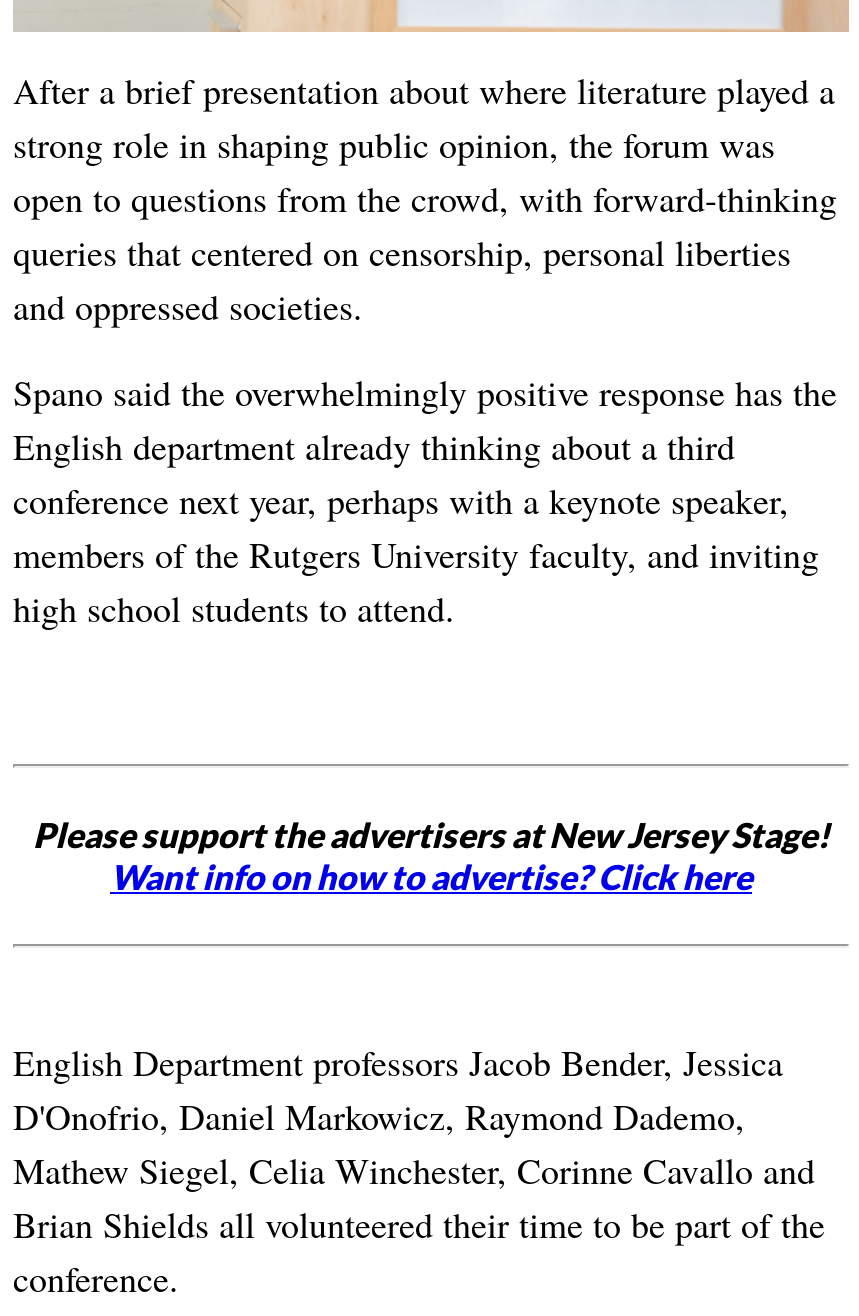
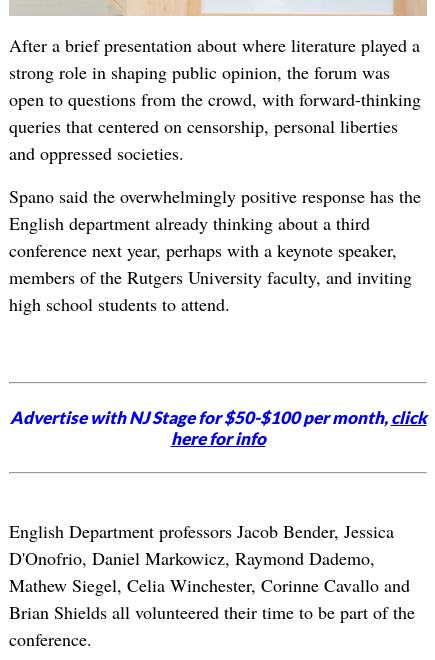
- Please support the advertisers at New Jersey Stage!
- Want info on how to advertise? Click here
+ Advertise with NJ Stage for $50-$100 per month, click
+ here for info
